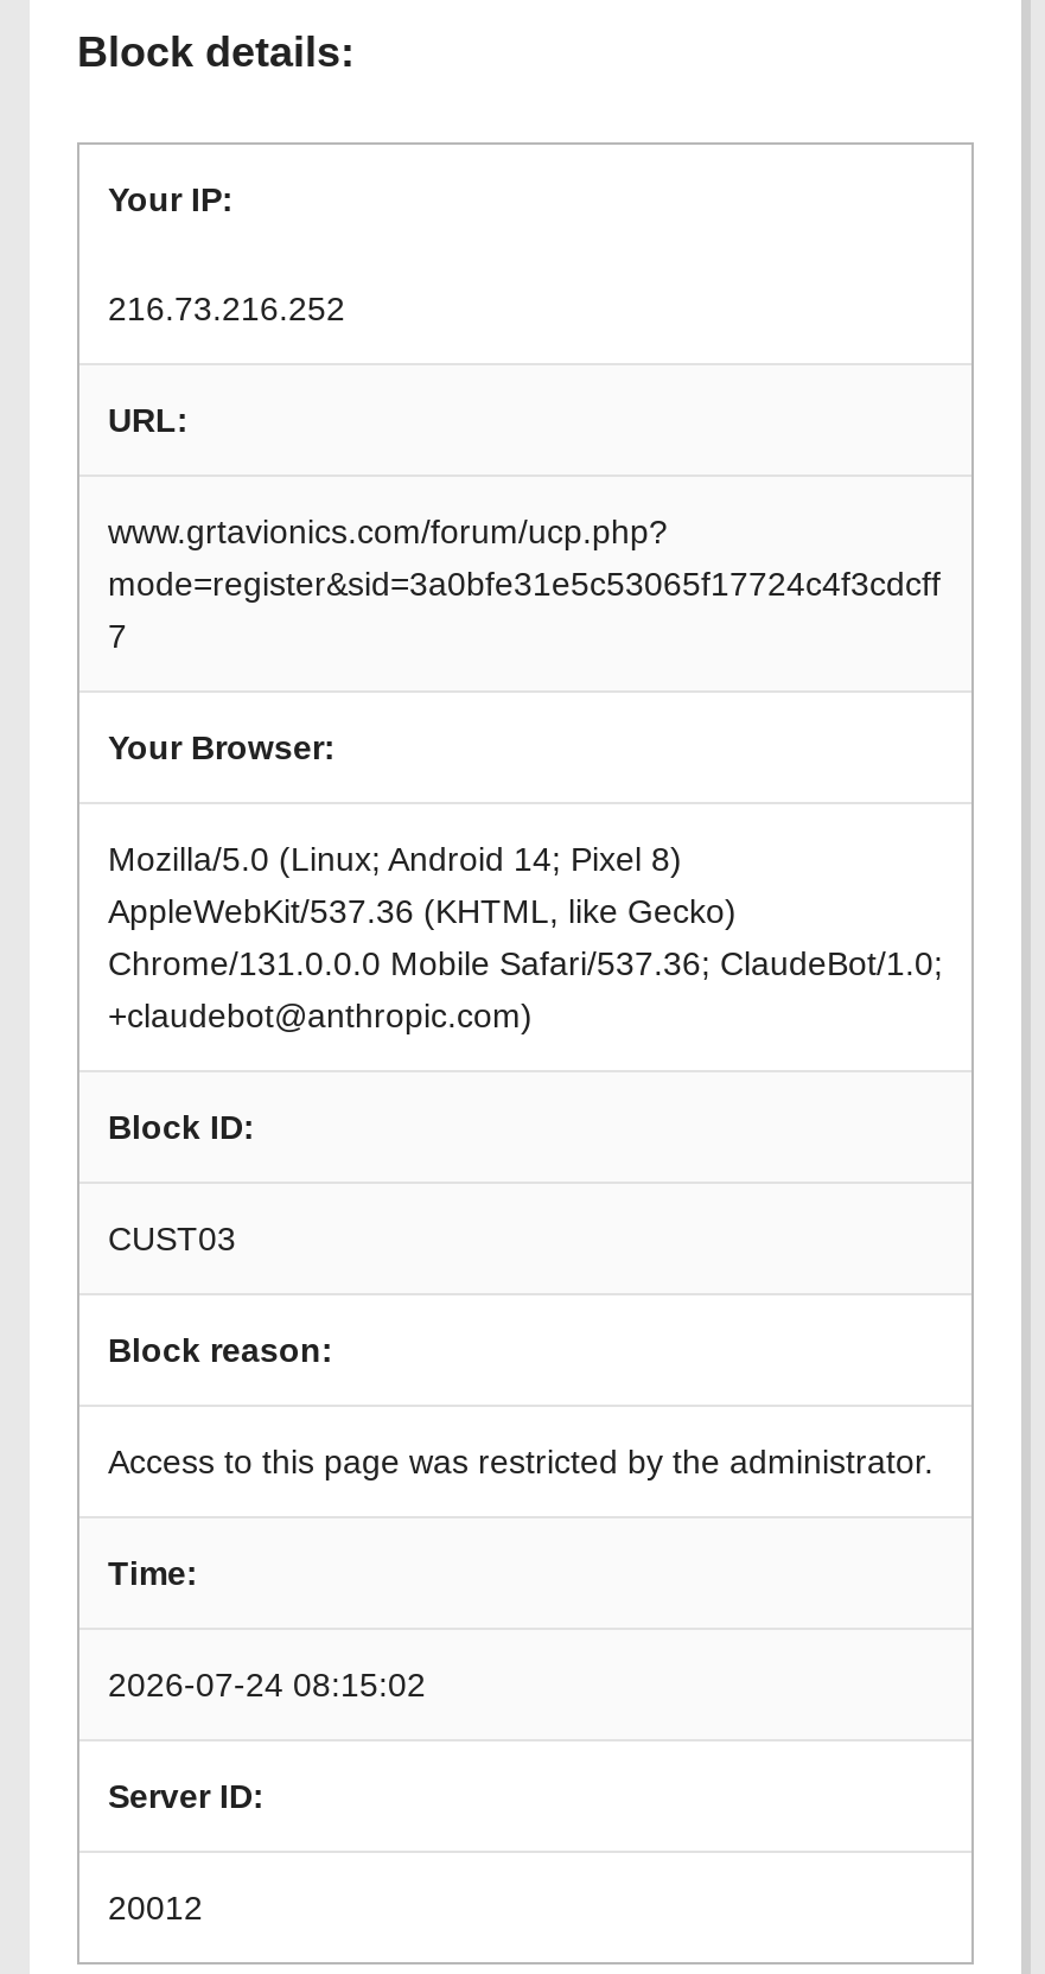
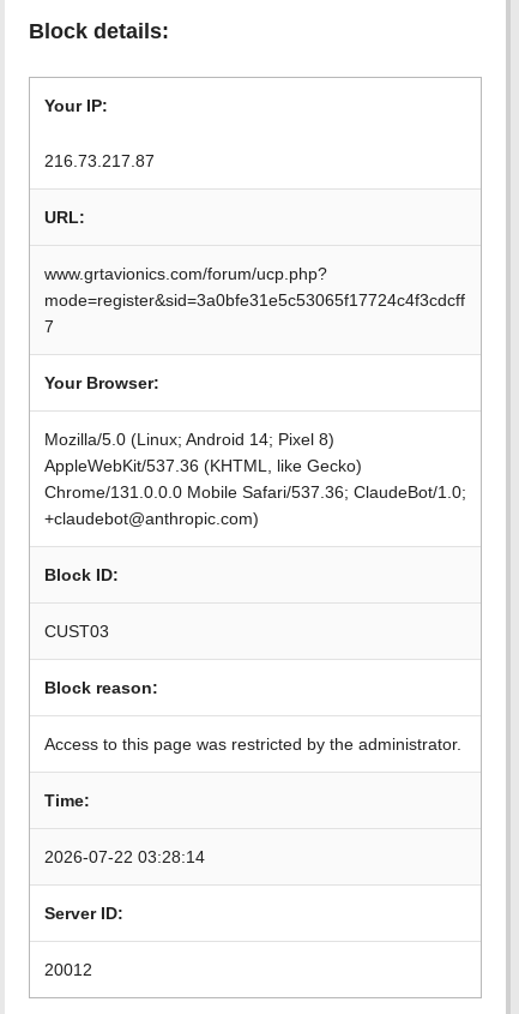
- 216.73.216.252
+ 216.73.217.87

- 2026-07-24 08:15:02
+ 2026-07-22 03:28:14
